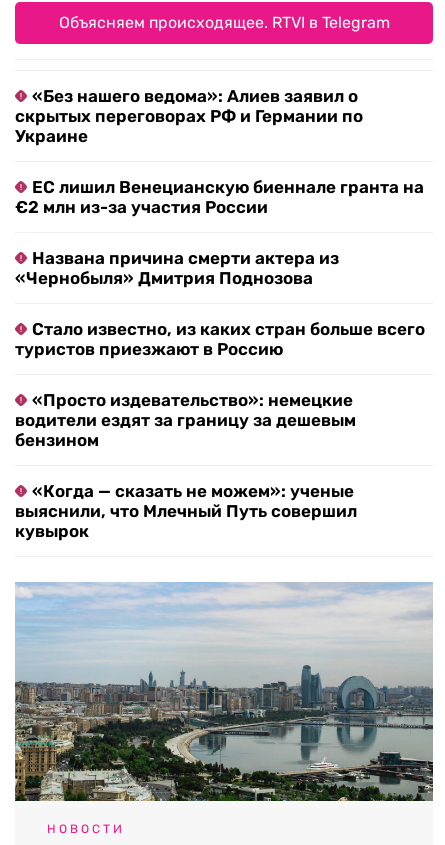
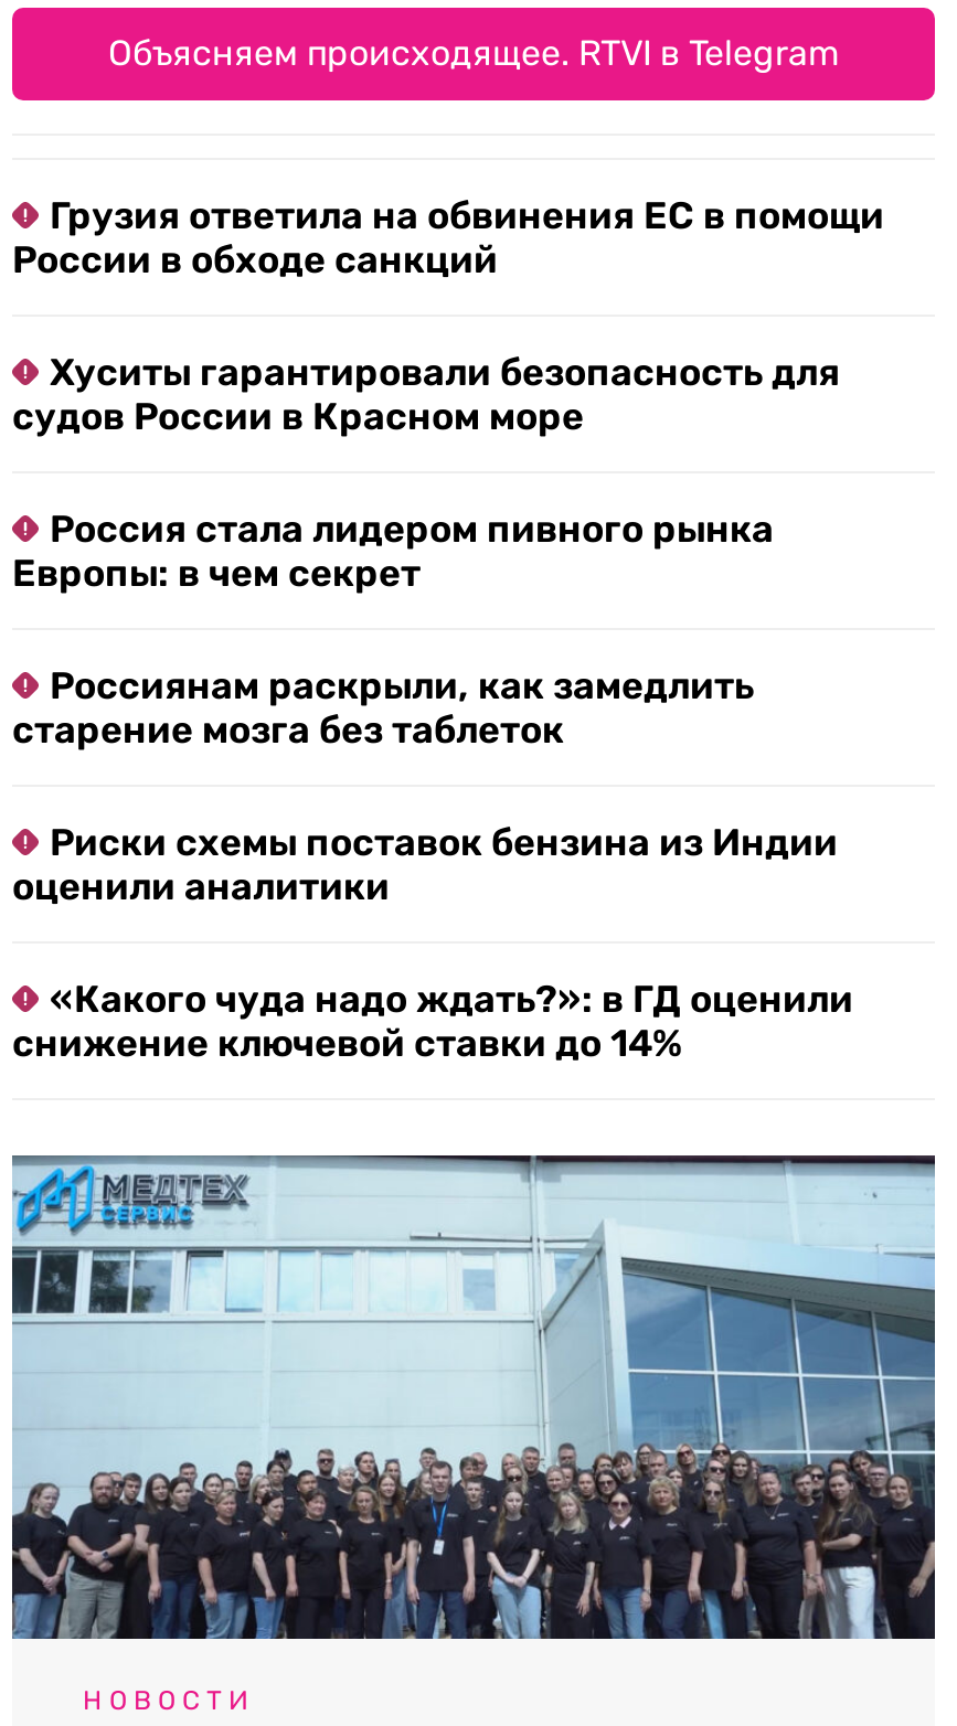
- «Без нашего ведома»: Алиев заявил о
- скрытых переговорах РФ и Германии по
- Украине
+ Грузия ответила на обвинения ЕС в помощи
+ России в обходе санкций

- ЕС лишил Венецианскую биеннале гранта на
- €2 млн из-за участия России
+ Хуситы гарантировали безопасность для
+ судов России в Красном море

- Названа причина смерти актера из
- «Чернобыля» Дмитрия Поднозова
+ Россия стала лидером пивного рынка
+ Европы: в чем секрет

- Стало известно, из каких стран больше всего
- туристов приезжают в Россию
+ Россиянам раскрыли, как замедлить
+ старение мозга без таблеток

- «Просто издевательство»: немецкие
- водители ездят за границу за дешевым
- бензином
+ Риски схемы поставок бензина из Индии
+ оценили аналитики

- «Когда — сказать не можем»: ученые
- выяснили, что Млечный Путь совершил
- кувырок
+ «Какого чуда надо ждать?»: в ГД оценили
+ снижение ключевой ставки до 14%

- [image]
+ [image]
